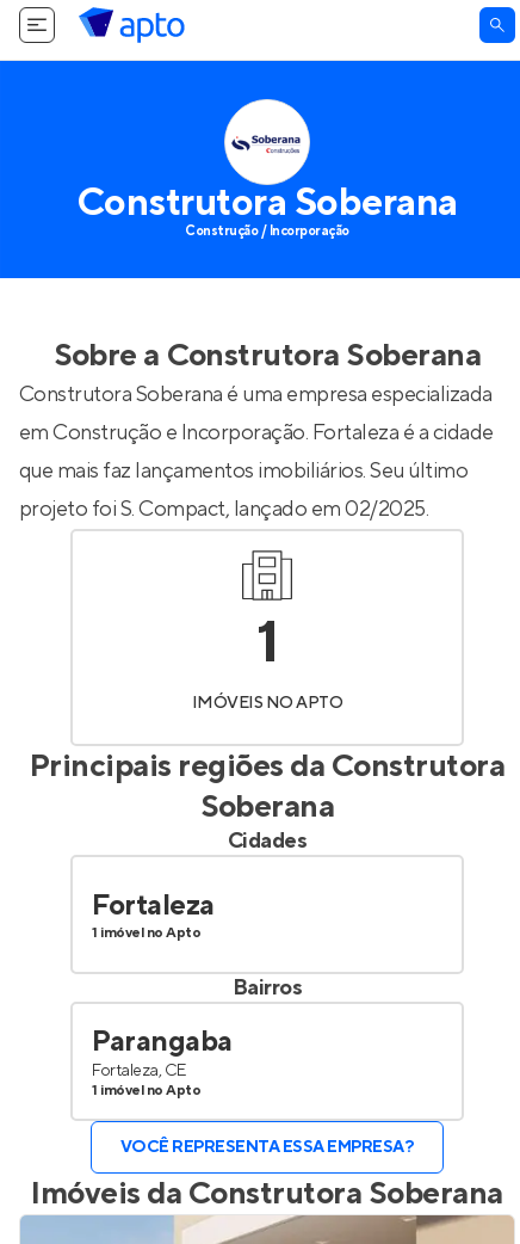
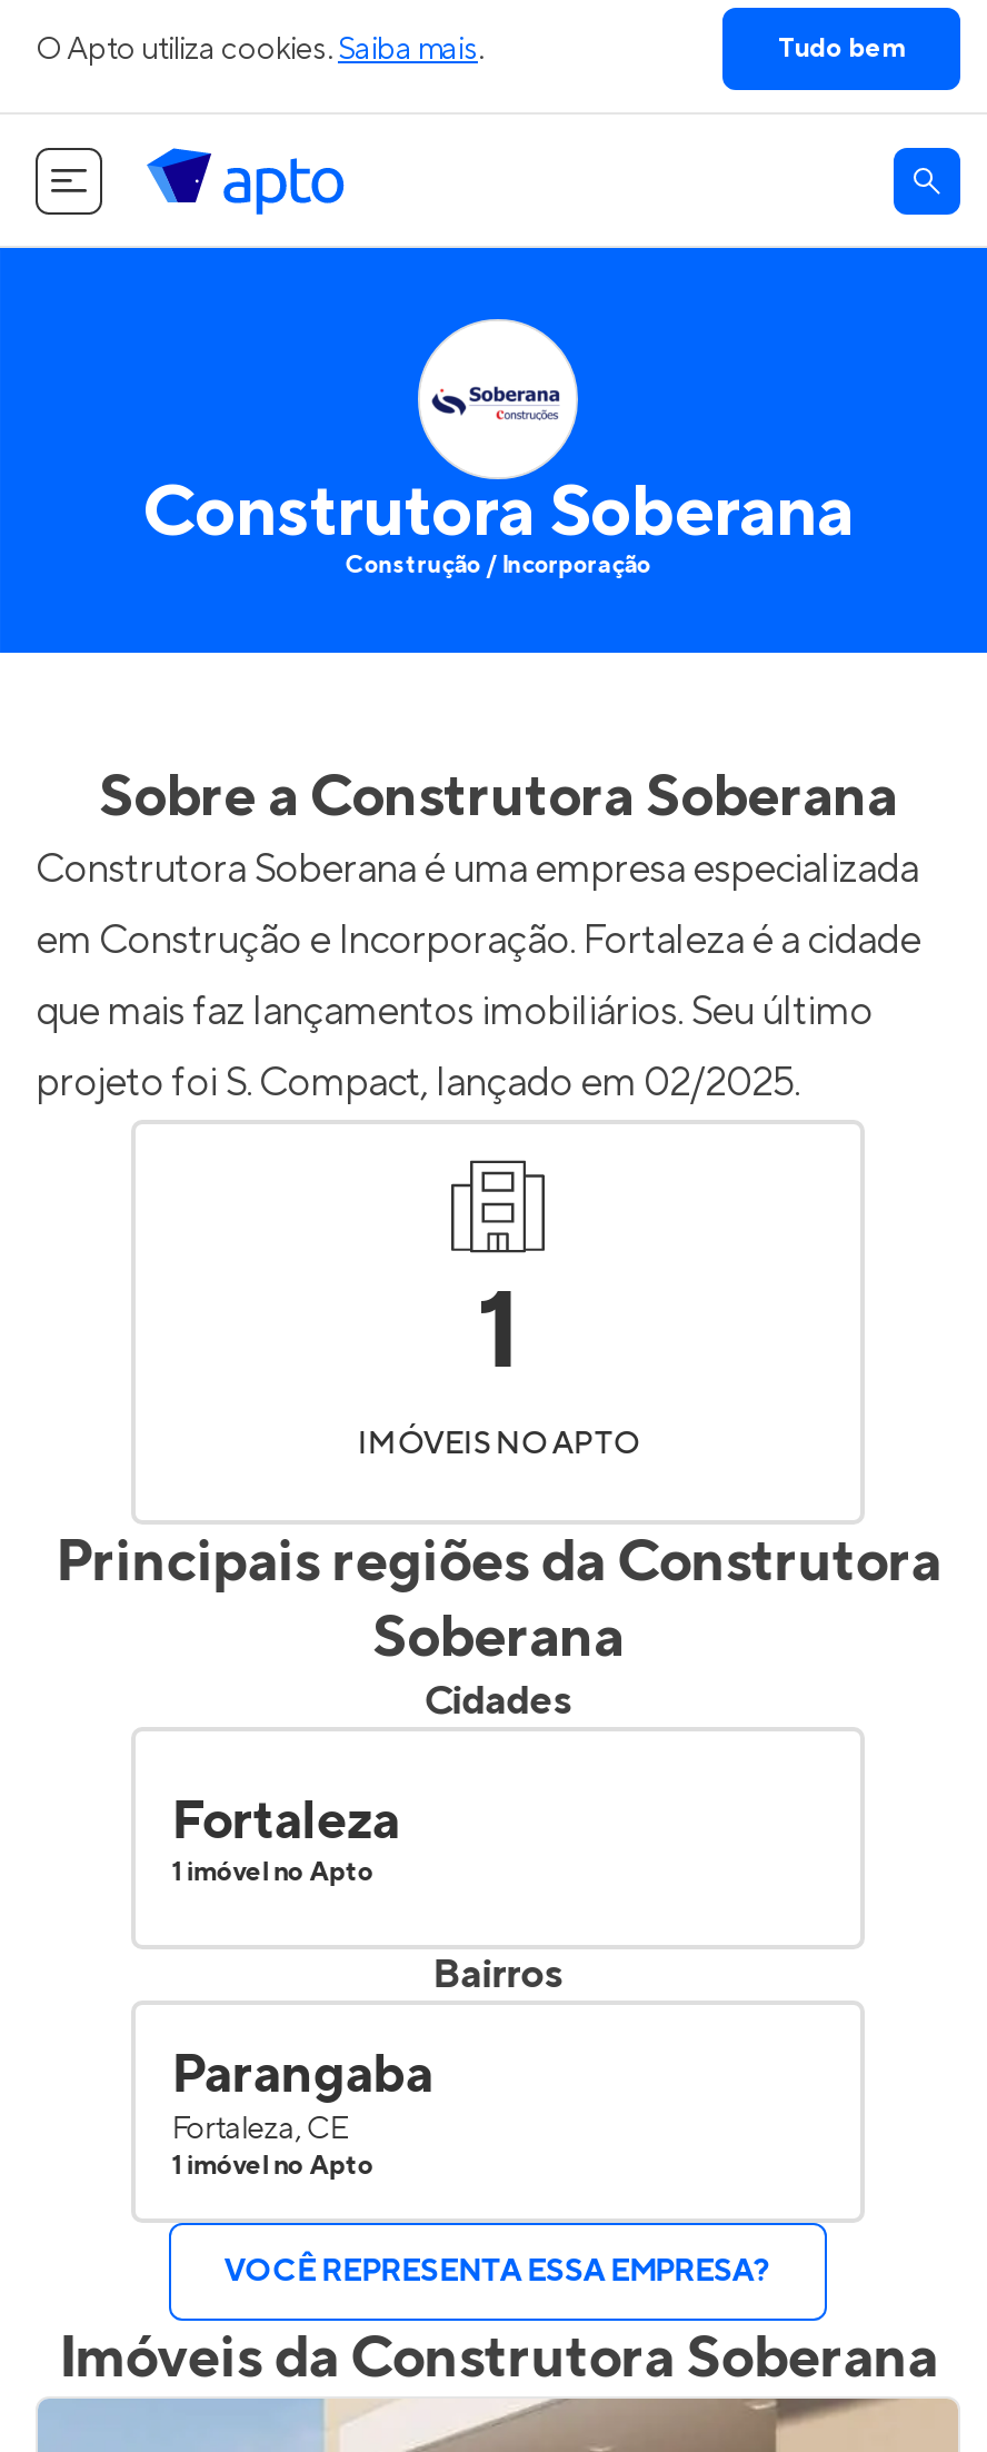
+ O Apto utiliza cookies. Saiba mais.
+ Tudo bem
